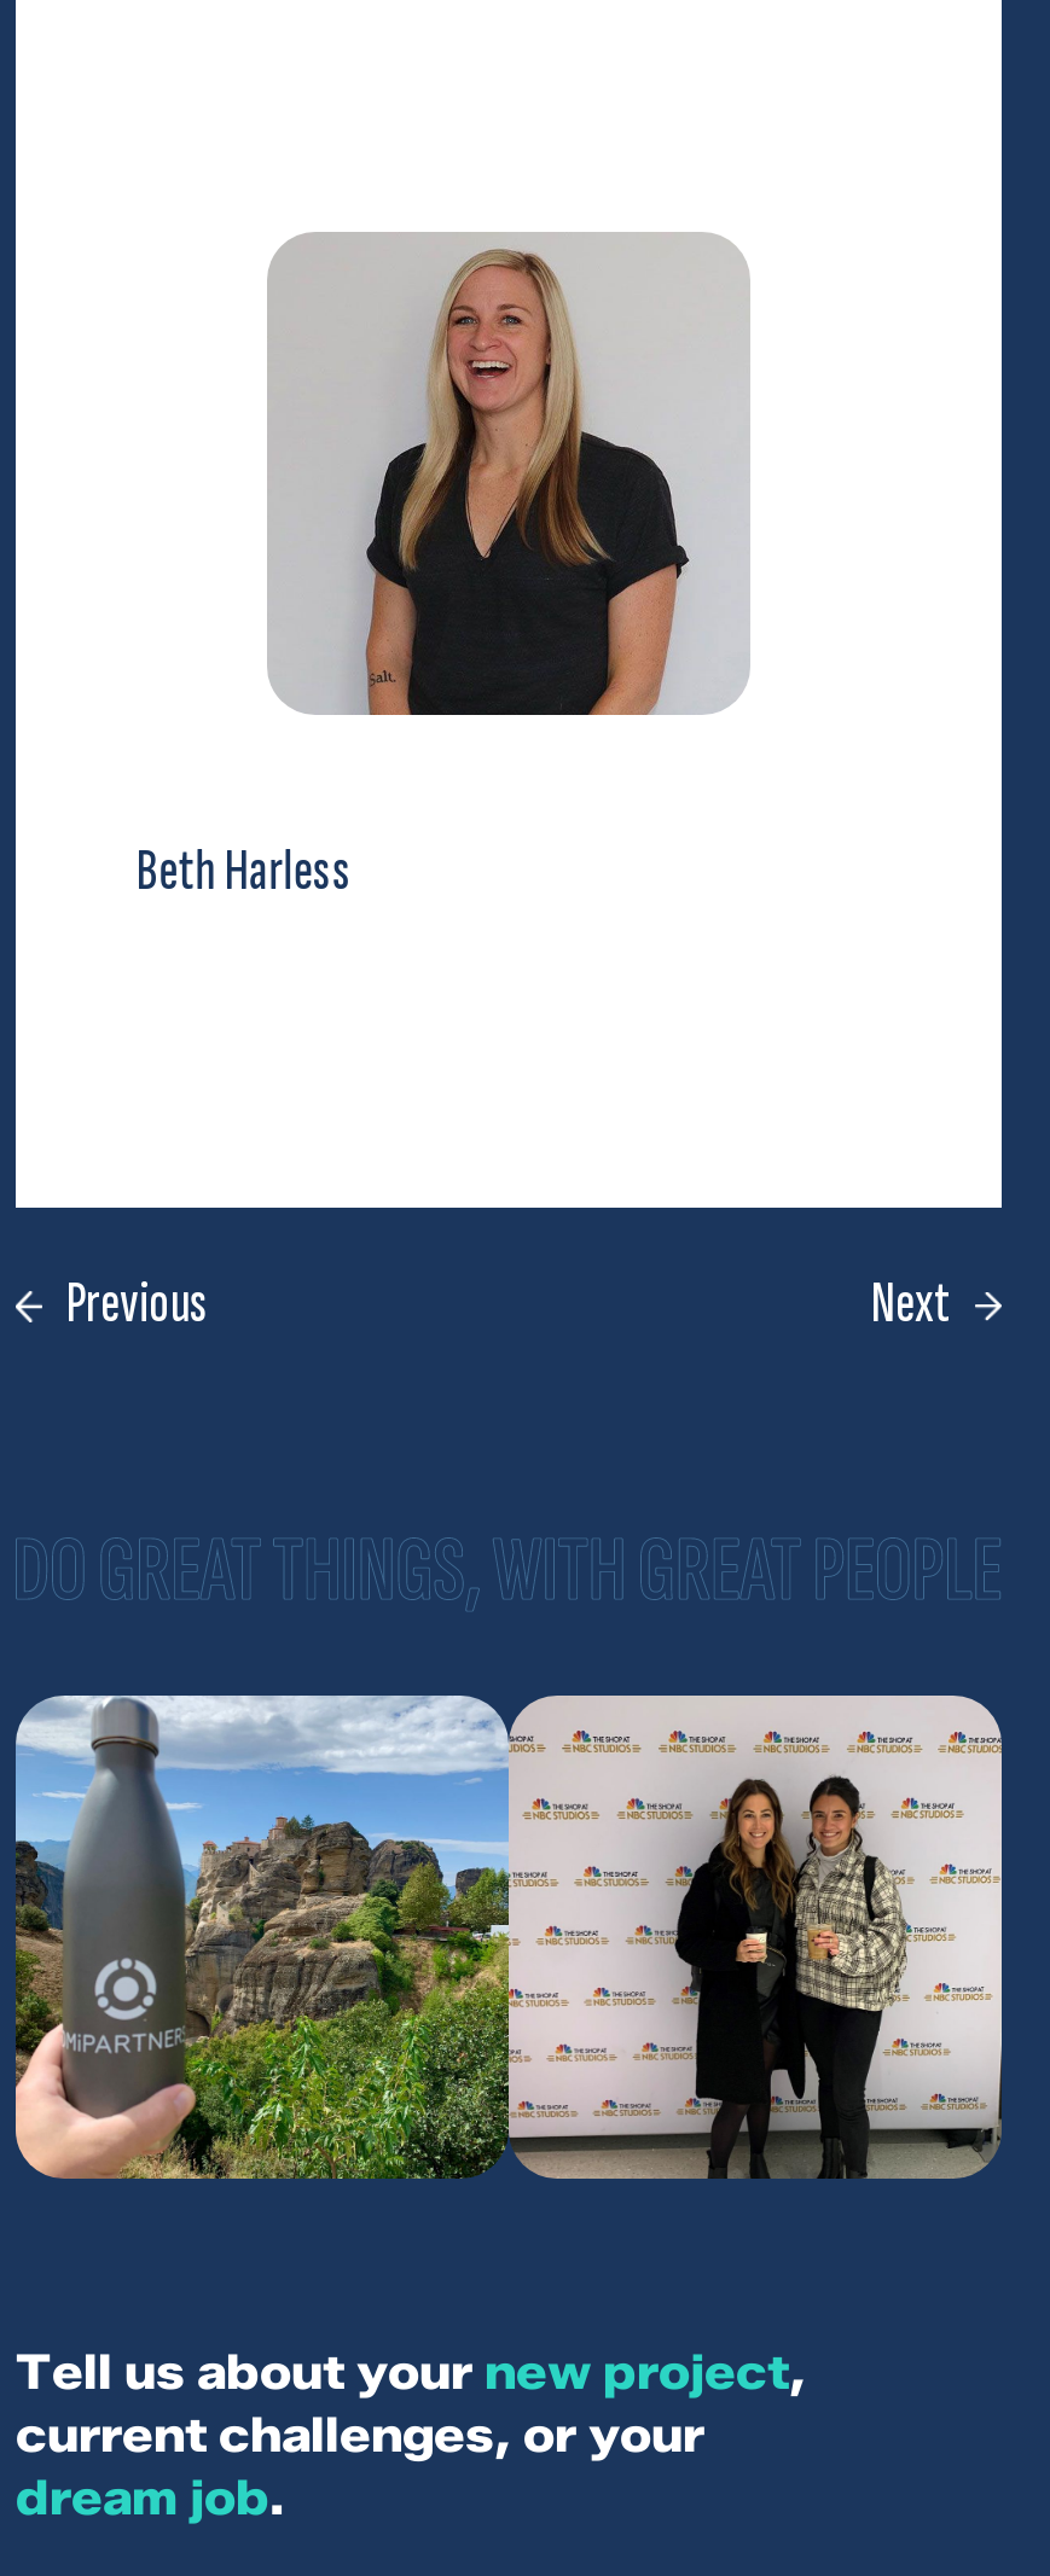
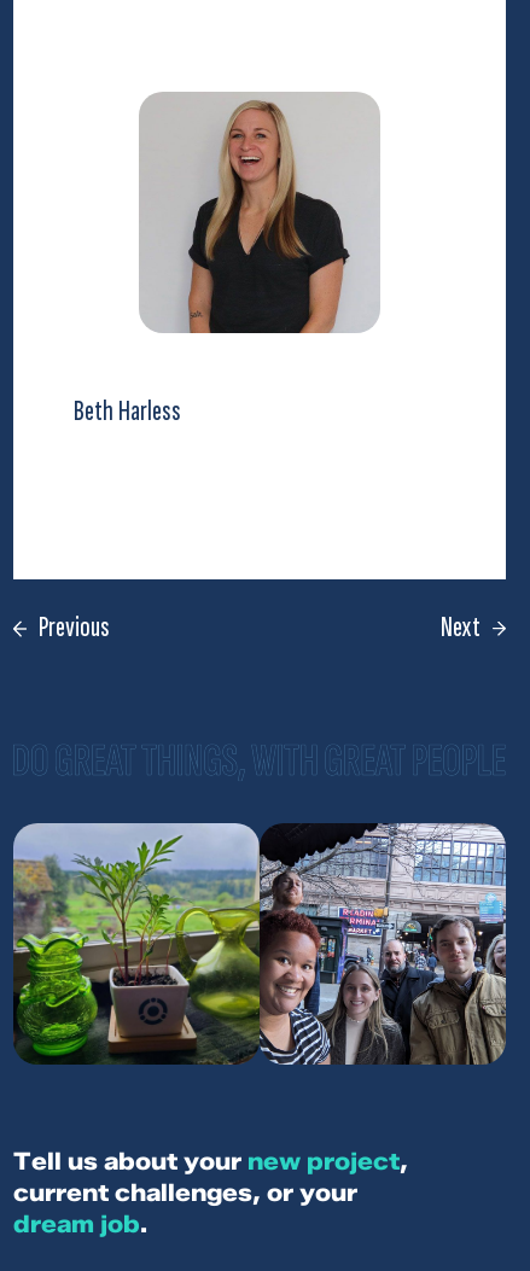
- [image]
+ [image]
